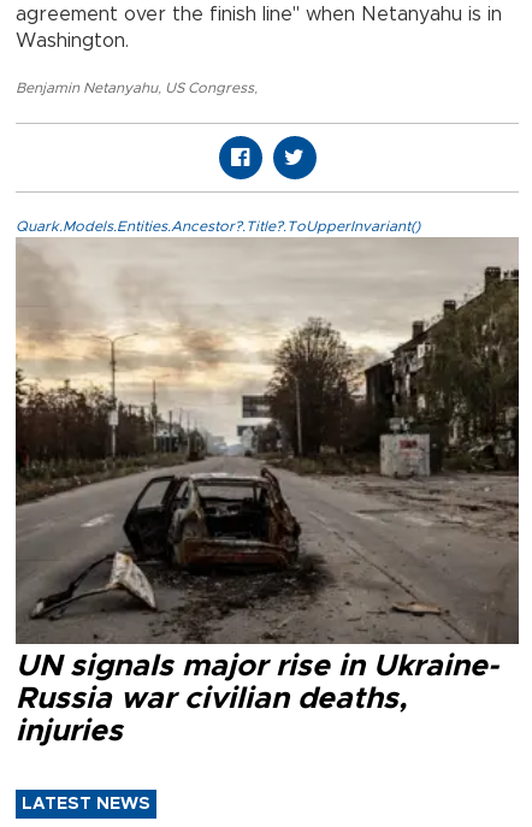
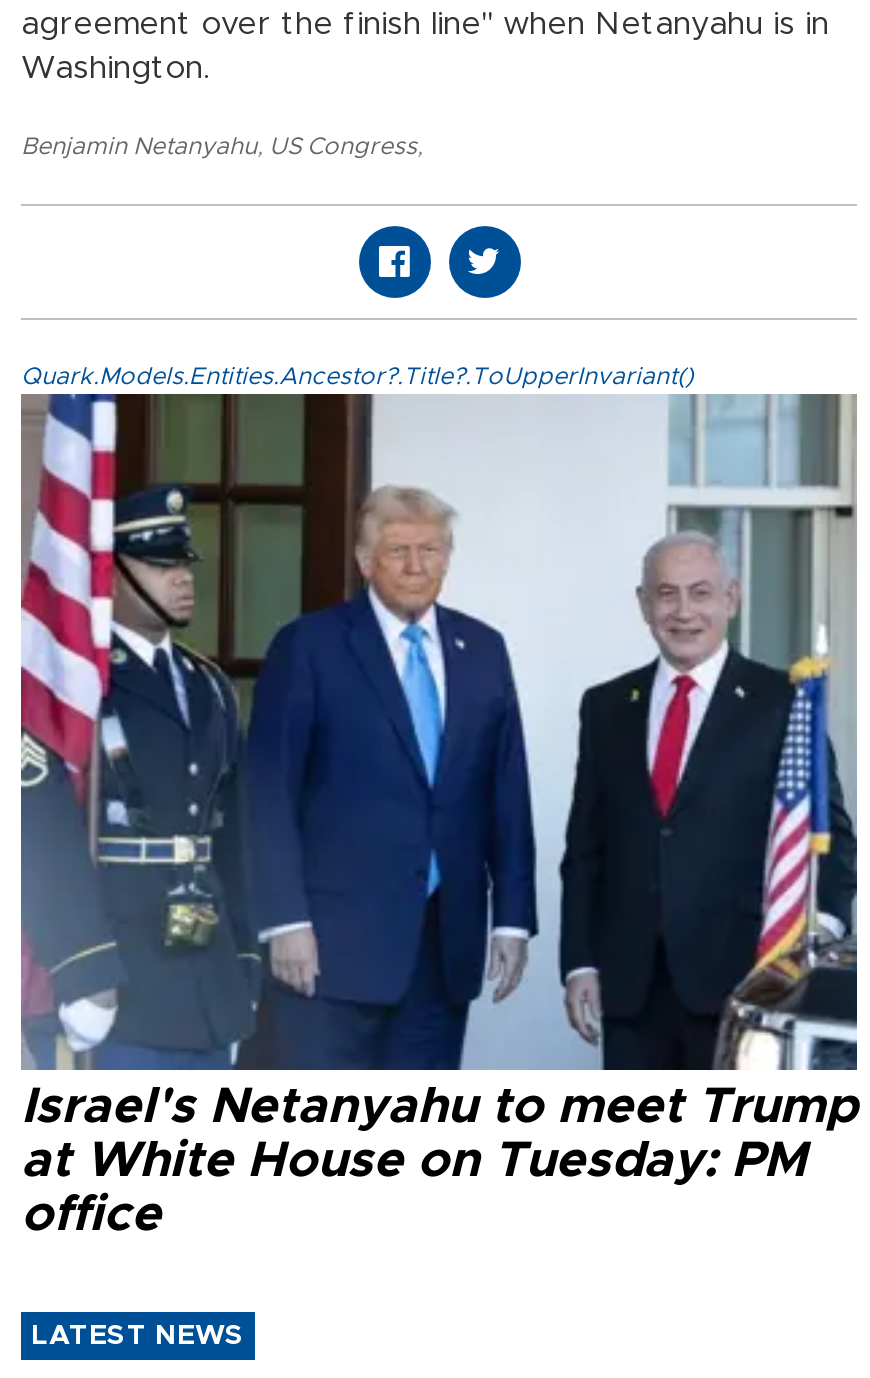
- [image]
- UN signals major rise in Ukraine-
- Russia war civilian deaths,
- injuries
+ [image]
+ Israel's Netanyahu to meet Trump
+ at White House on Tuesday: PM
+ office
